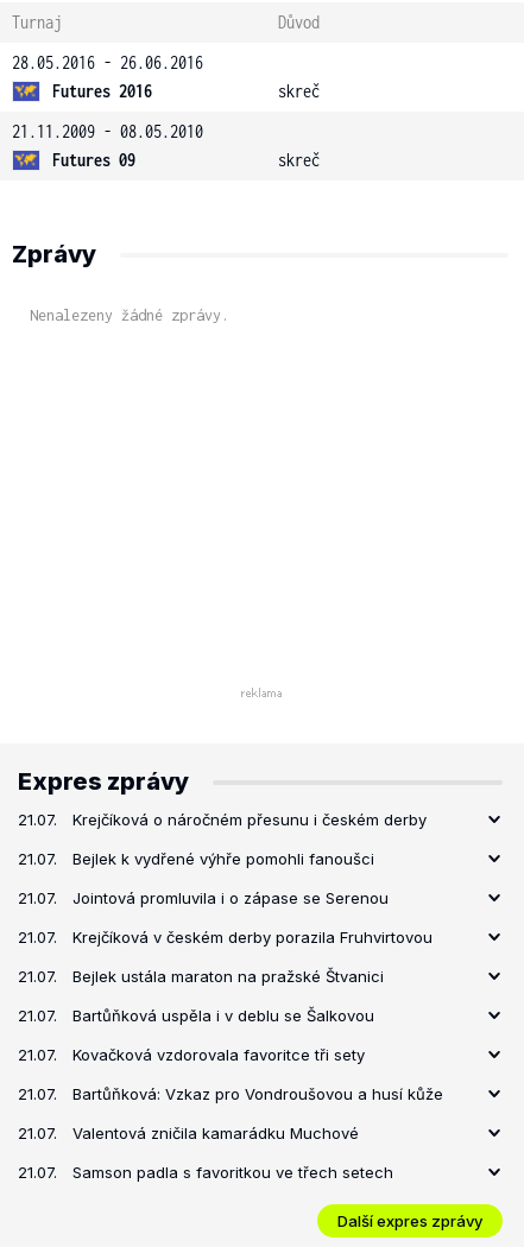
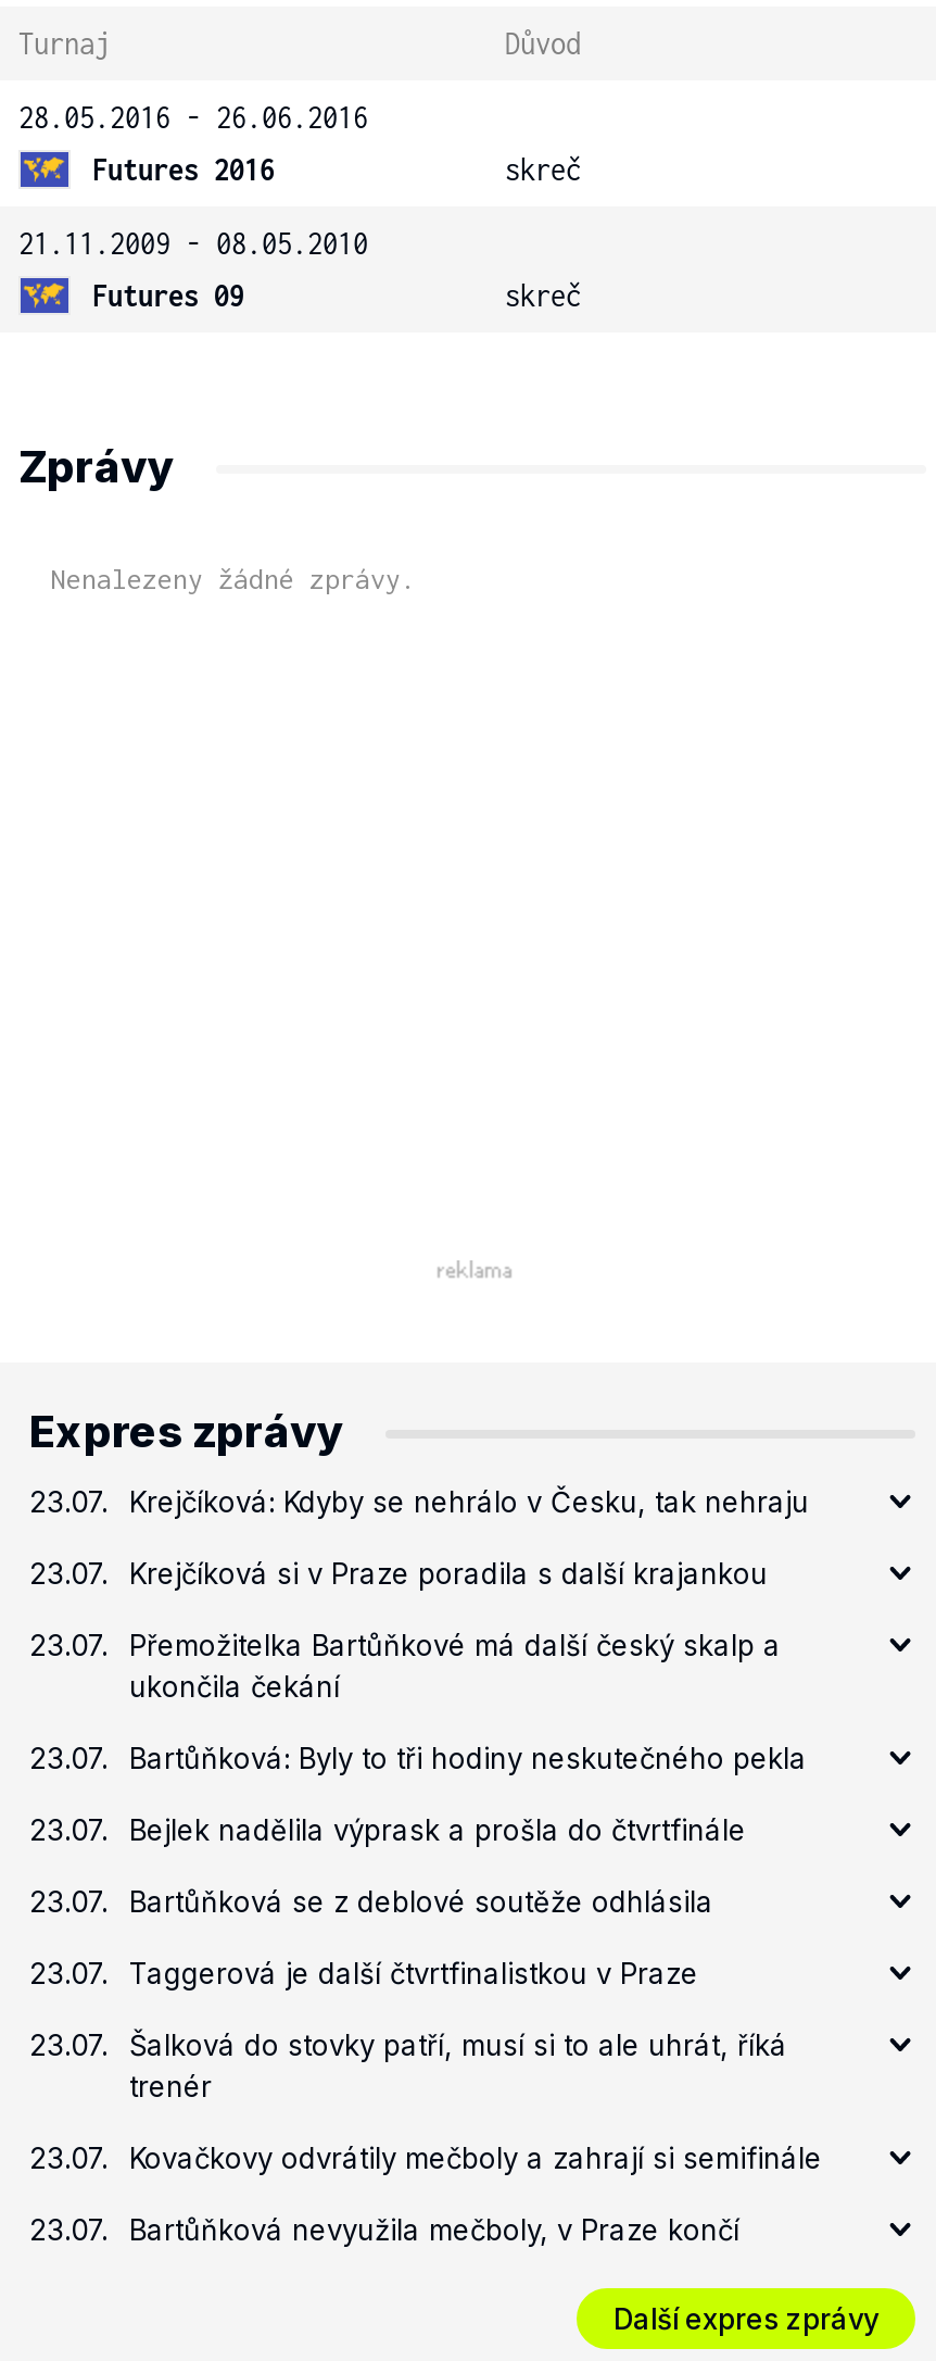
- 21.07.
- Krejčíková o náročném přesunu i českém derby
+ 23.07.
+ Krejčíková: Kdyby se nehrálo v Česku, tak nehraju

- 21.07.
- Bejlek k vydřené výhře pomohli fanoušci
+ 23.07.
+ Krejčíková si v Praze poradila s další krajankou

- 21.07.
- Jointová promluvila i o zápase se Serenou
+ 23.07.
+ Přemožitelka Bartůňkové má další český skalp a
+ ukončila čekání

- 21.07.
- Krejčíková v českém derby porazila Fruhvirtovou
+ 23.07.
+ Bartůňková: Byly to tři hodiny neskutečného pekla

- 21.07.
- Bejlek ustála maraton na pražské Štvanici
+ 23.07.
+ Bejlek nadělila výprask a prošla do čtvrtfinále

- 21.07.
- Bartůňková uspěla i v deblu se Šalkovou
+ 23.07.
+ Bartůňková se z deblové soutěže odhlásila

- 21.07.
- Kovačková vzdorovala favoritce tři sety
+ 23.07.
+ Taggerová je další čtvrtfinalistkou v Praze

- 21.07.
- Bartůňková: Vzkaz pro Vondroušovou a husí kůže
+ 23.07.
+ Šalková do stovky patří, musí si to ale uhrát, říká
+ trenér

- 21.07.
- Valentová zničila kamarádku Muchové
+ 23.07.
+ Kovačkovy odvrátily mečboly a zahrají si semifinále

- 21.07.
- Samson padla s favoritkou ve třech setech
+ 23.07.
+ Bartůňková nevyužila mečboly, v Praze končí
